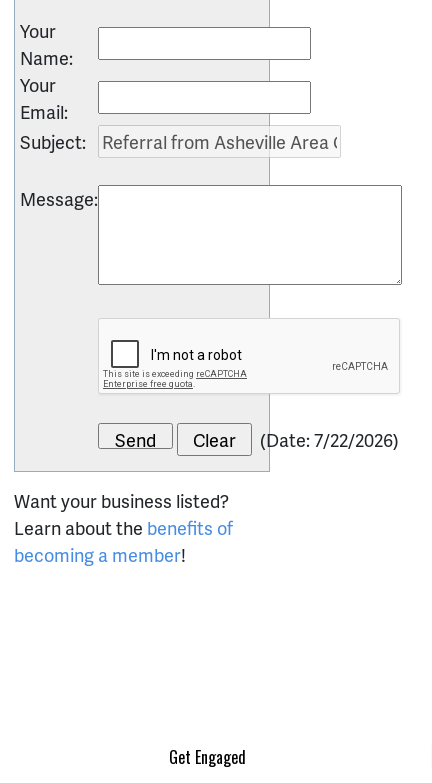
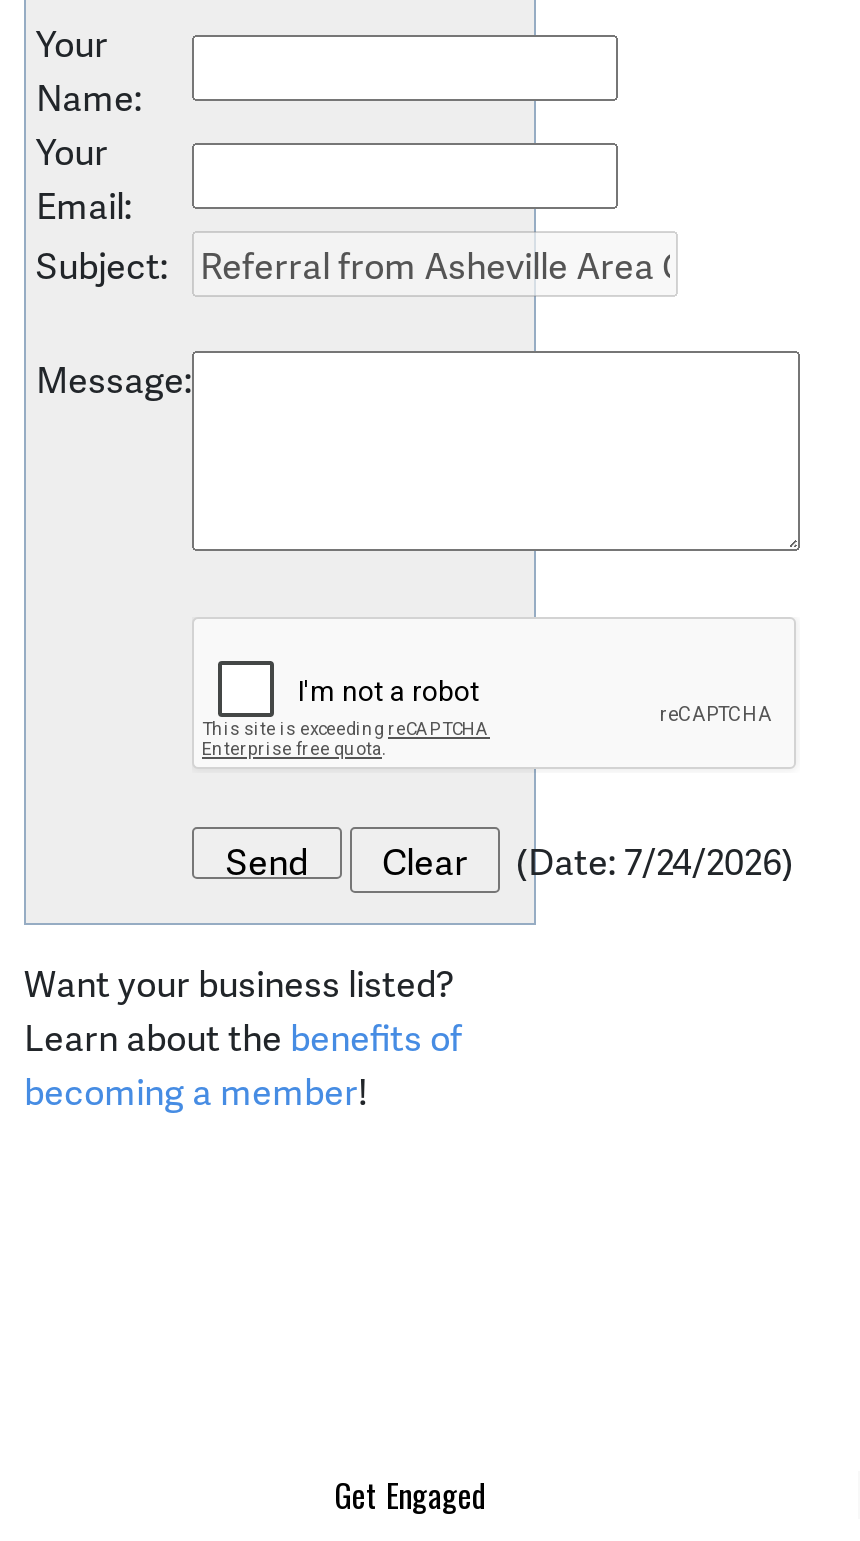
- (Date: 7/22/2026)
+ (Date: 7/24/2026)
